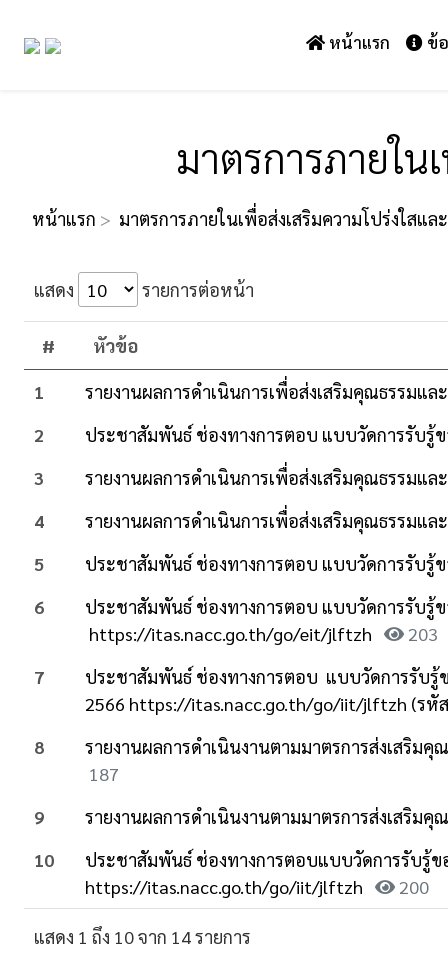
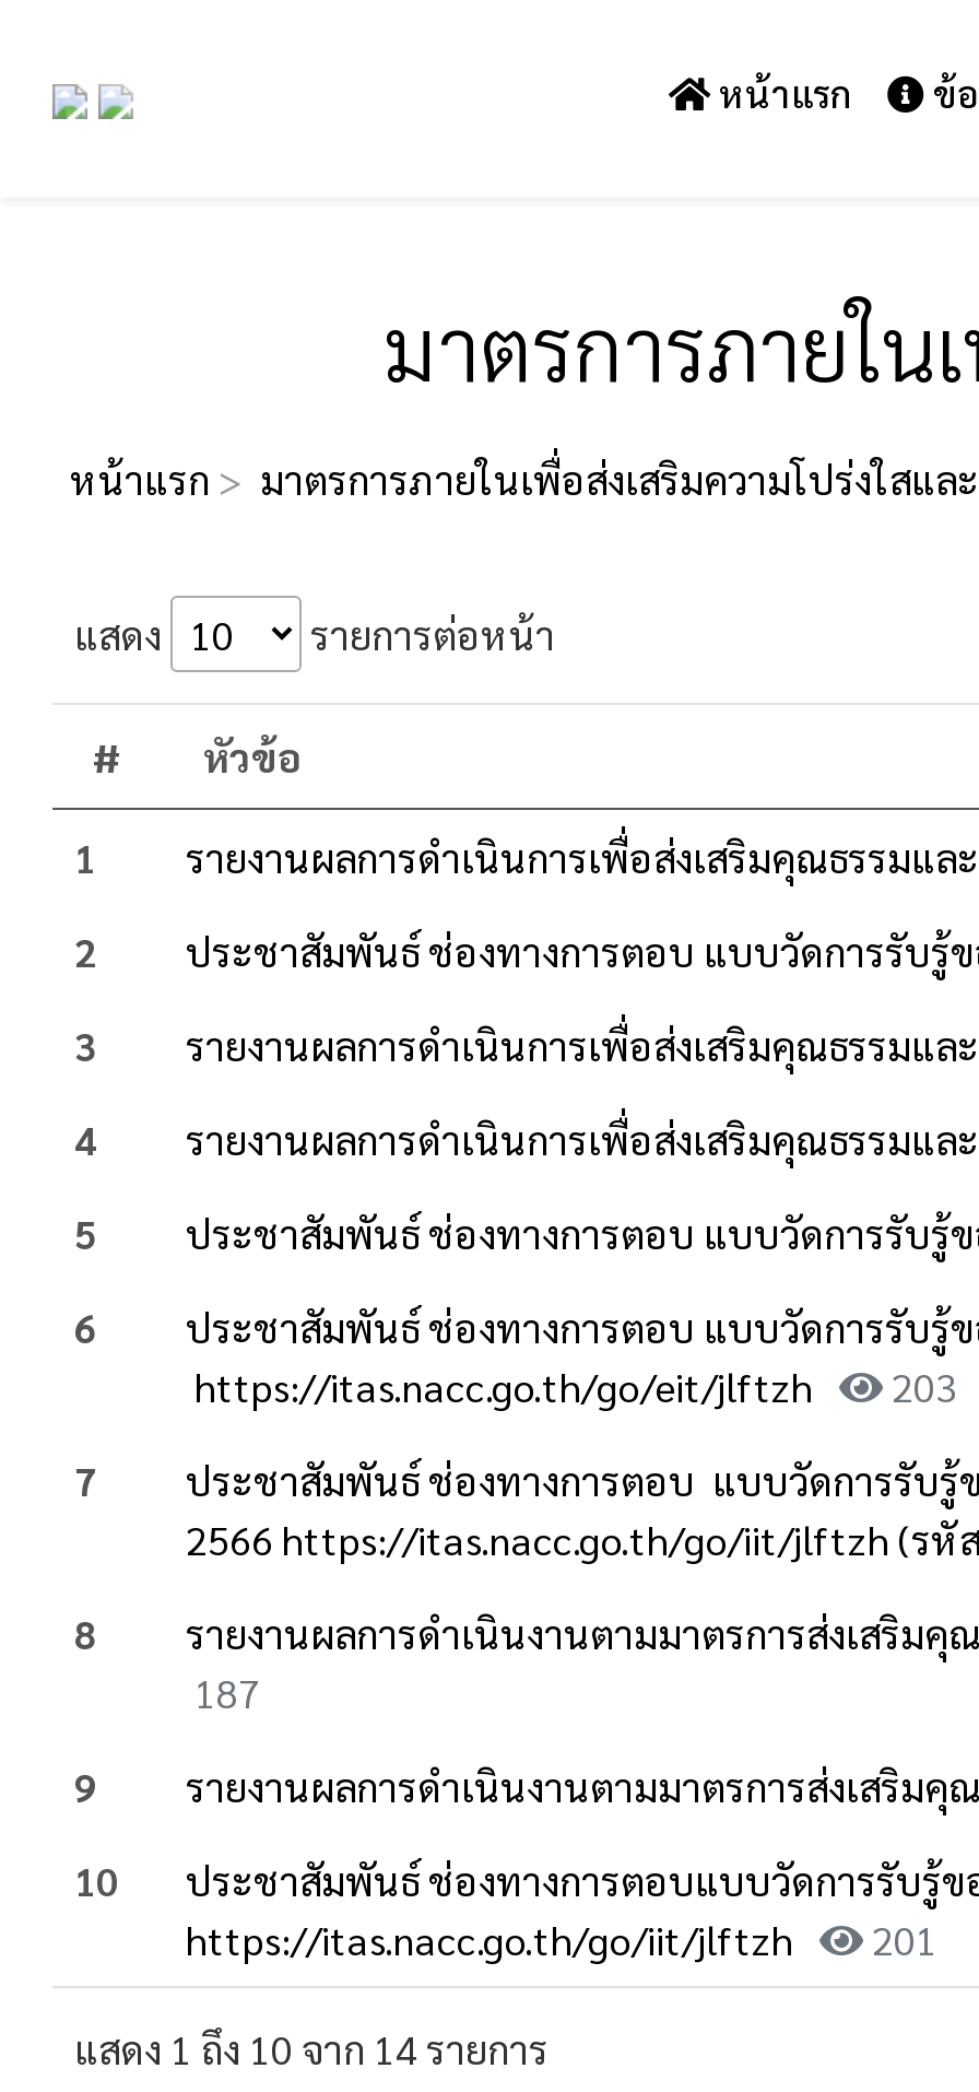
- https://itas.nacc.go.th/go/iit/jlftzh 200
+ https://itas.nacc.go.th/go/iit/jlftzh 201
